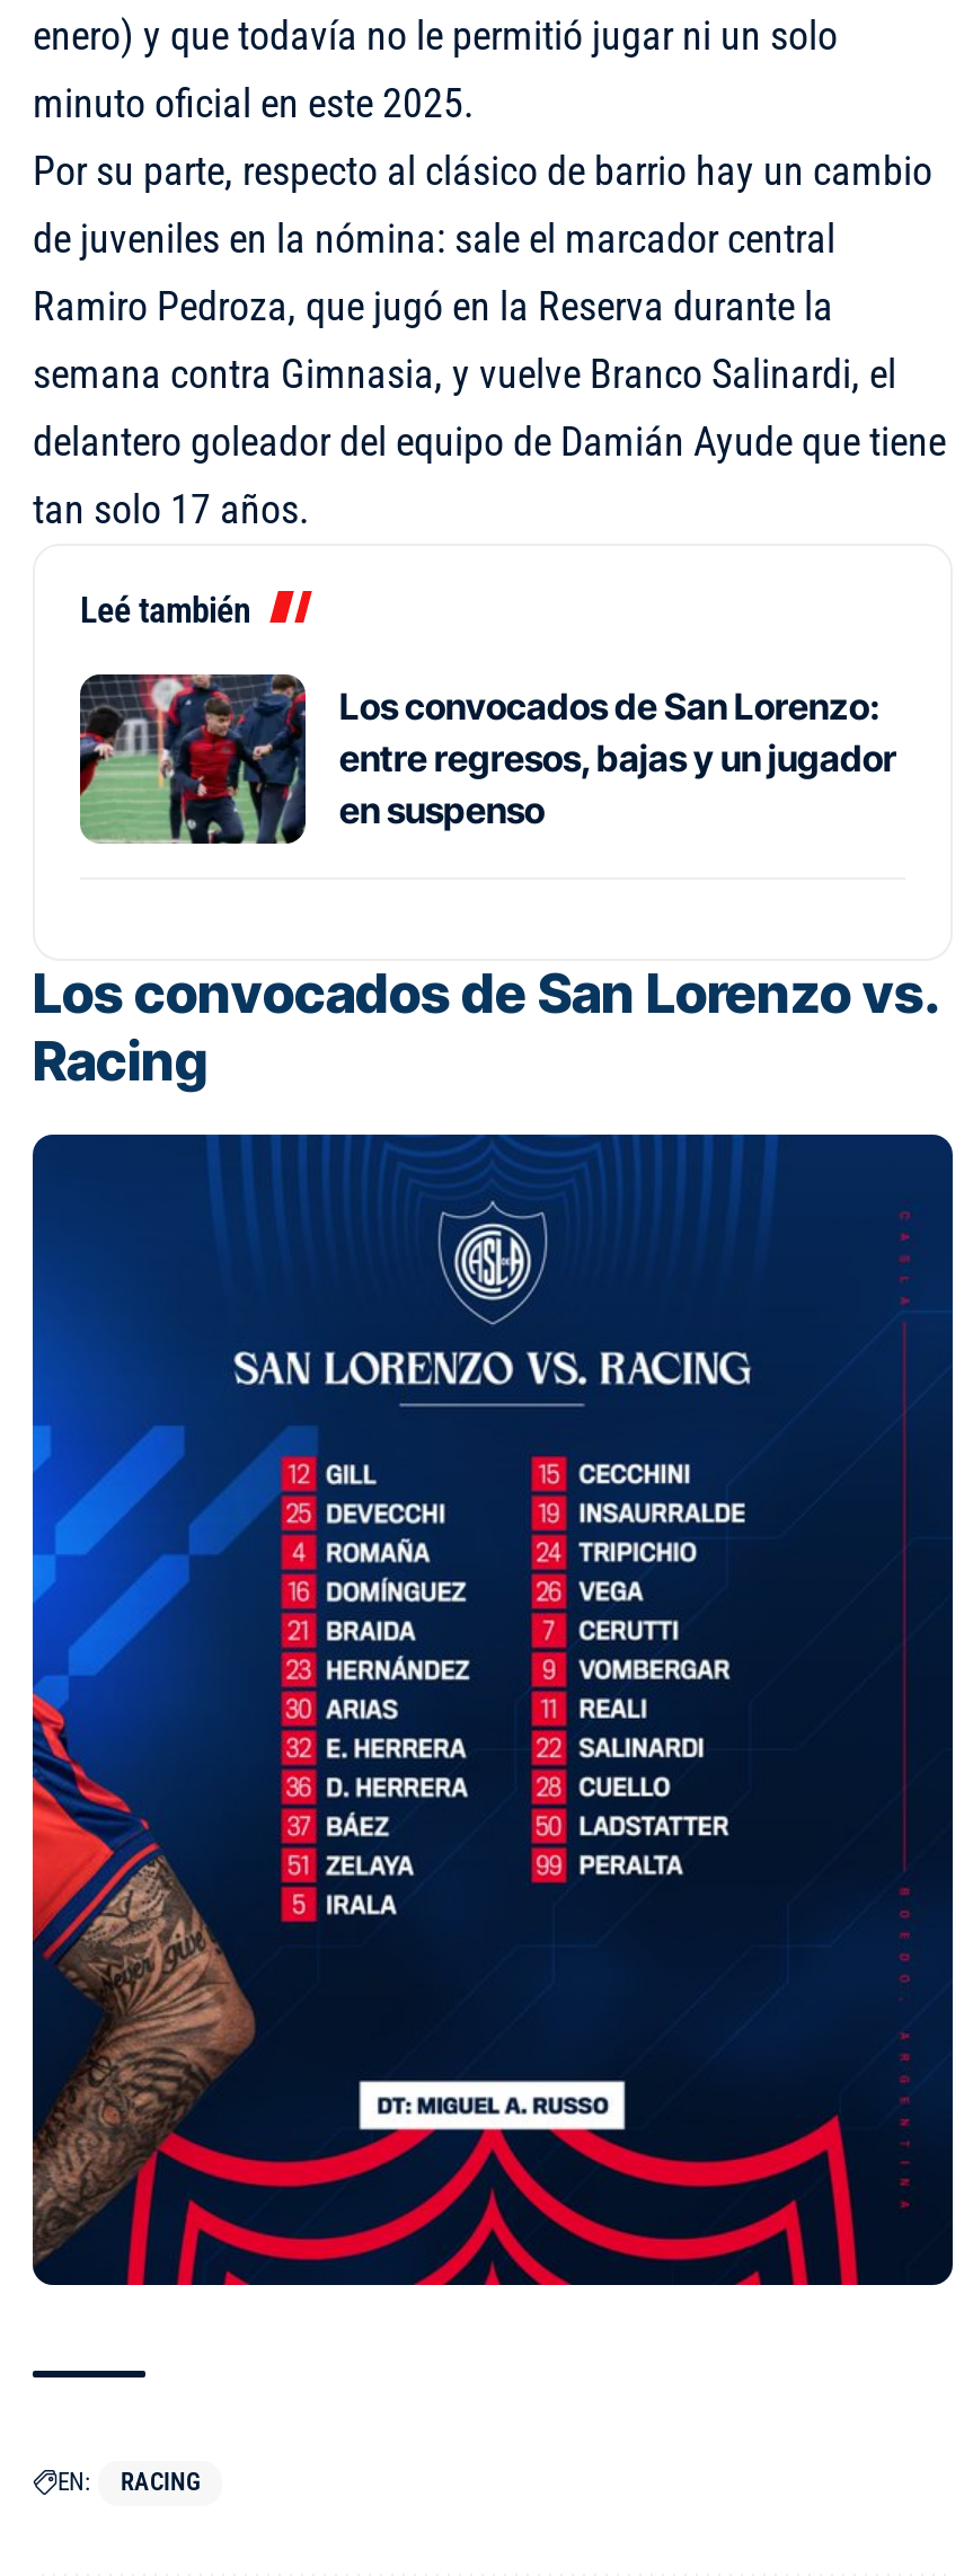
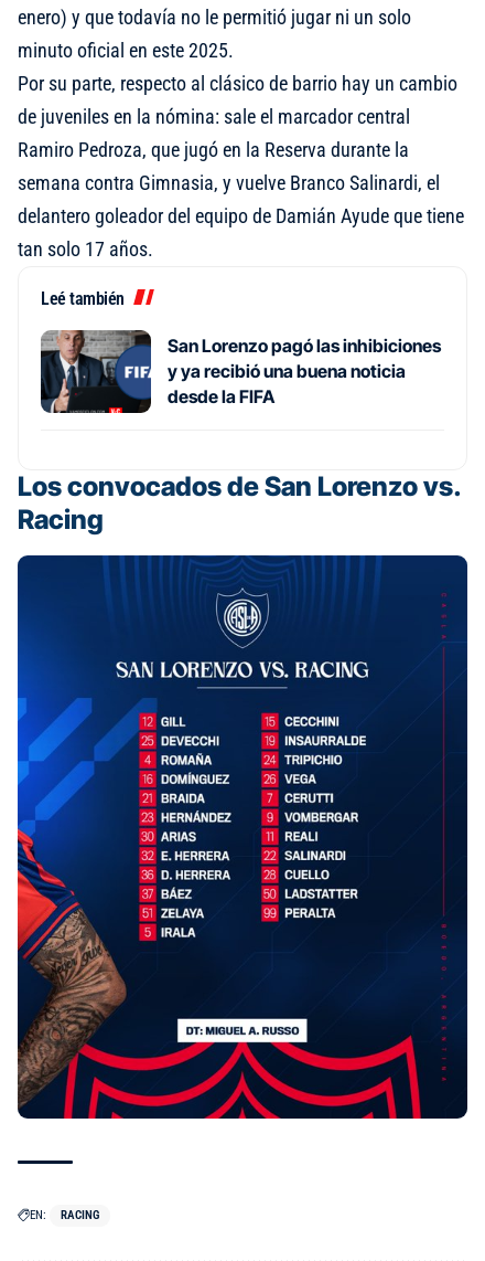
- [image]
- Los convocados de San Lorenzo:
- entre regresos, bajas y un jugador
- en suspenso
+ [image]
+ San Lorenzo pagó las inhibiciones
+ y ya recibió una buena noticia
+ desde la FIFA
